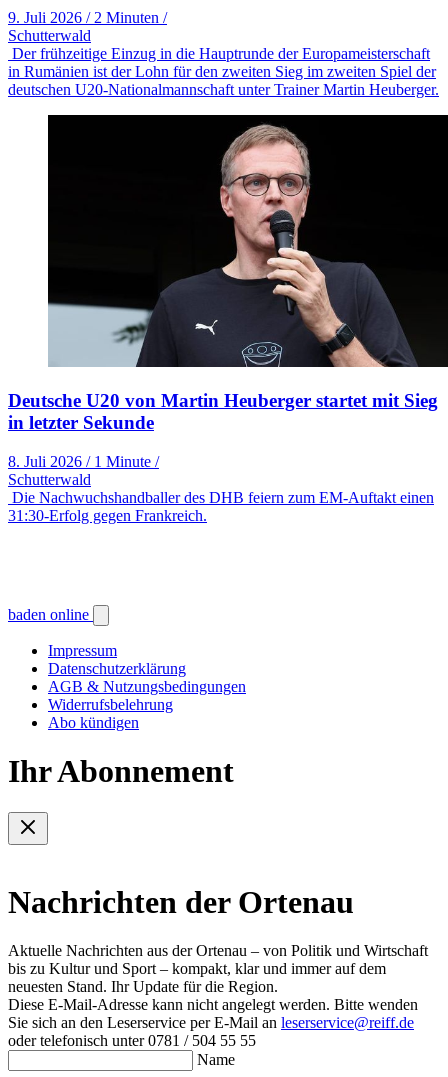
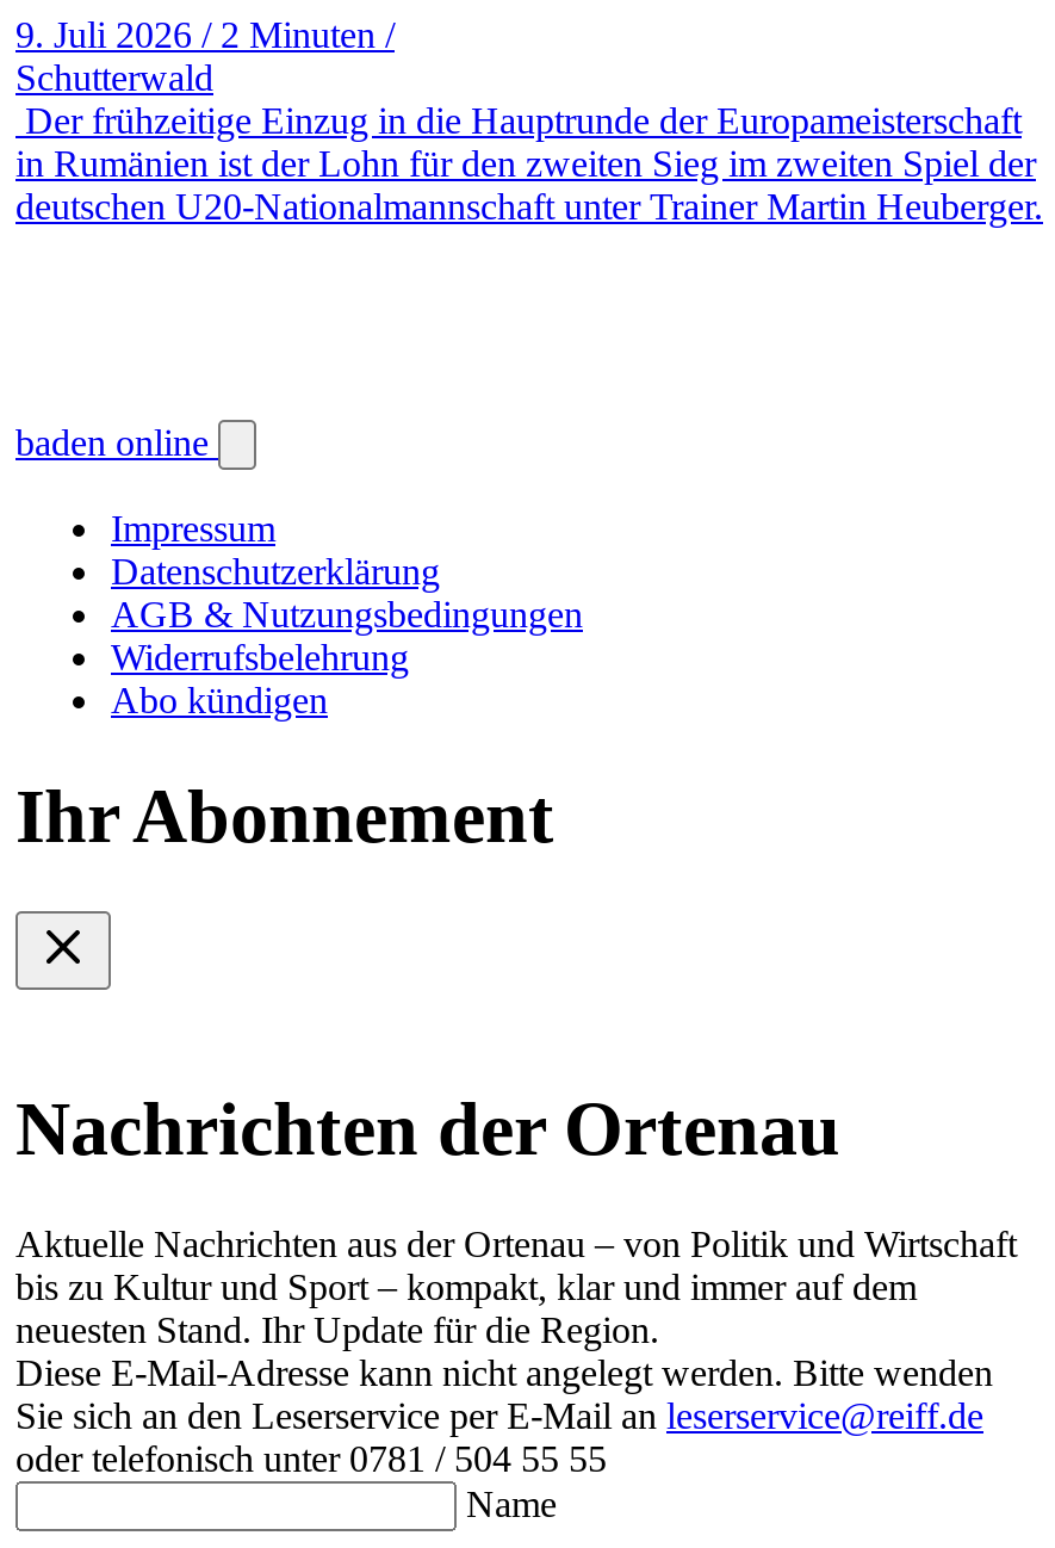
- [image]
- Deutsche U20 von Martin Heuberger startet mit Sieg
- in letzter Sekunde
- 8. Juli 2026 / 1 Minute /
- Schutterwald
- Die Nachwuchshandballer des DHB feiern zum EM-Auftakt einen
- 31:30-Erfolg gegen Frankreich.
